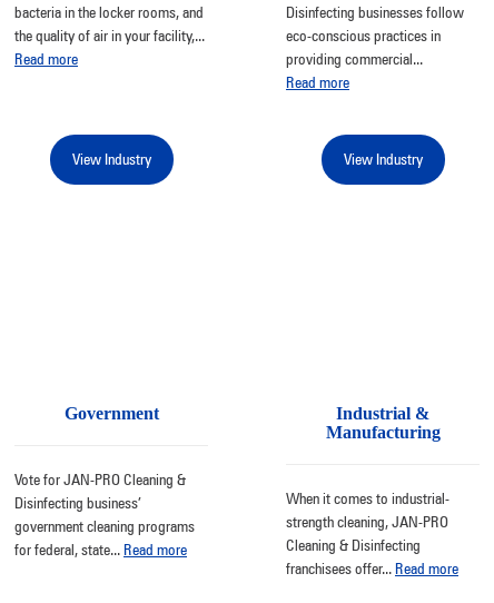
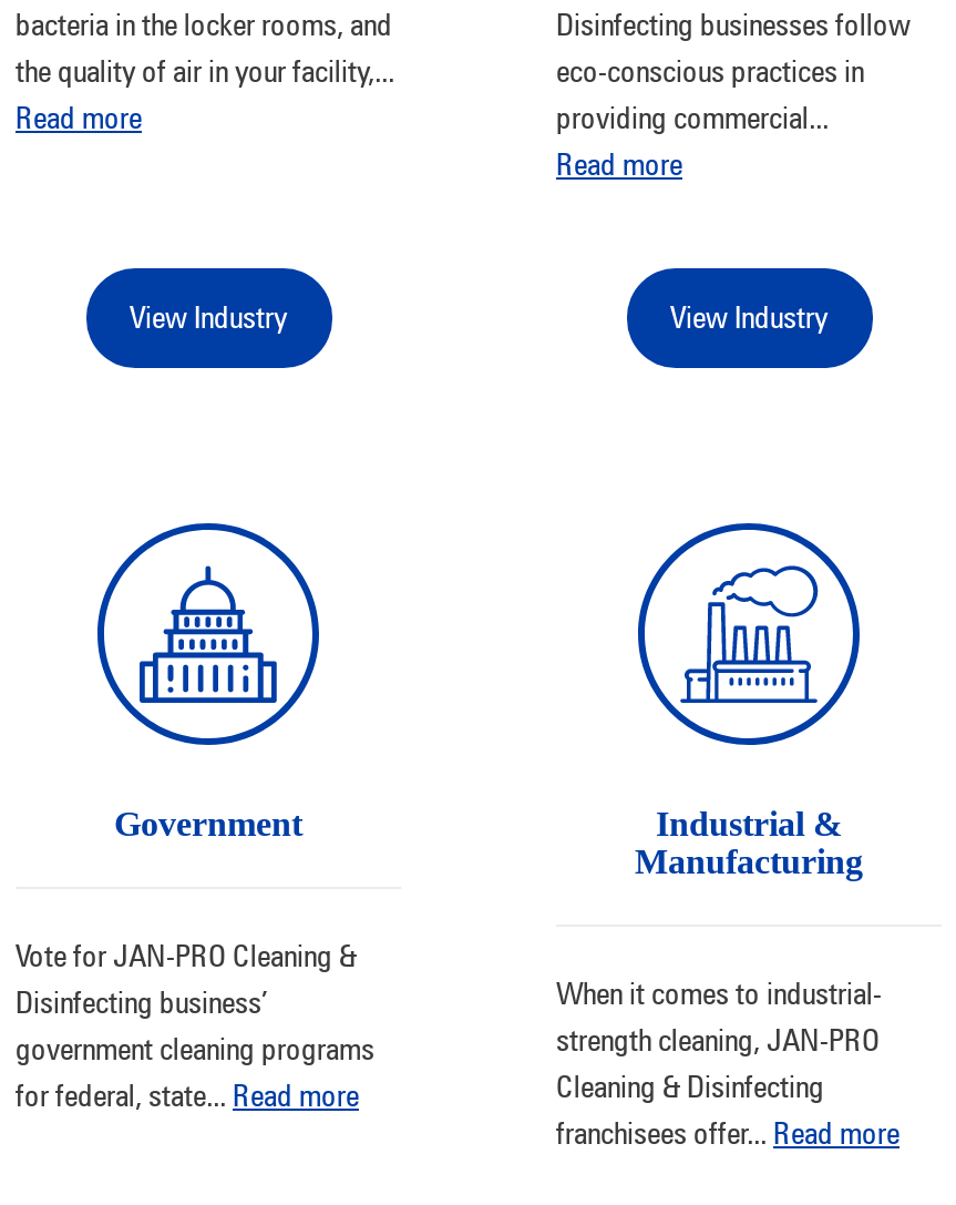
+ [image]

+ [image]
